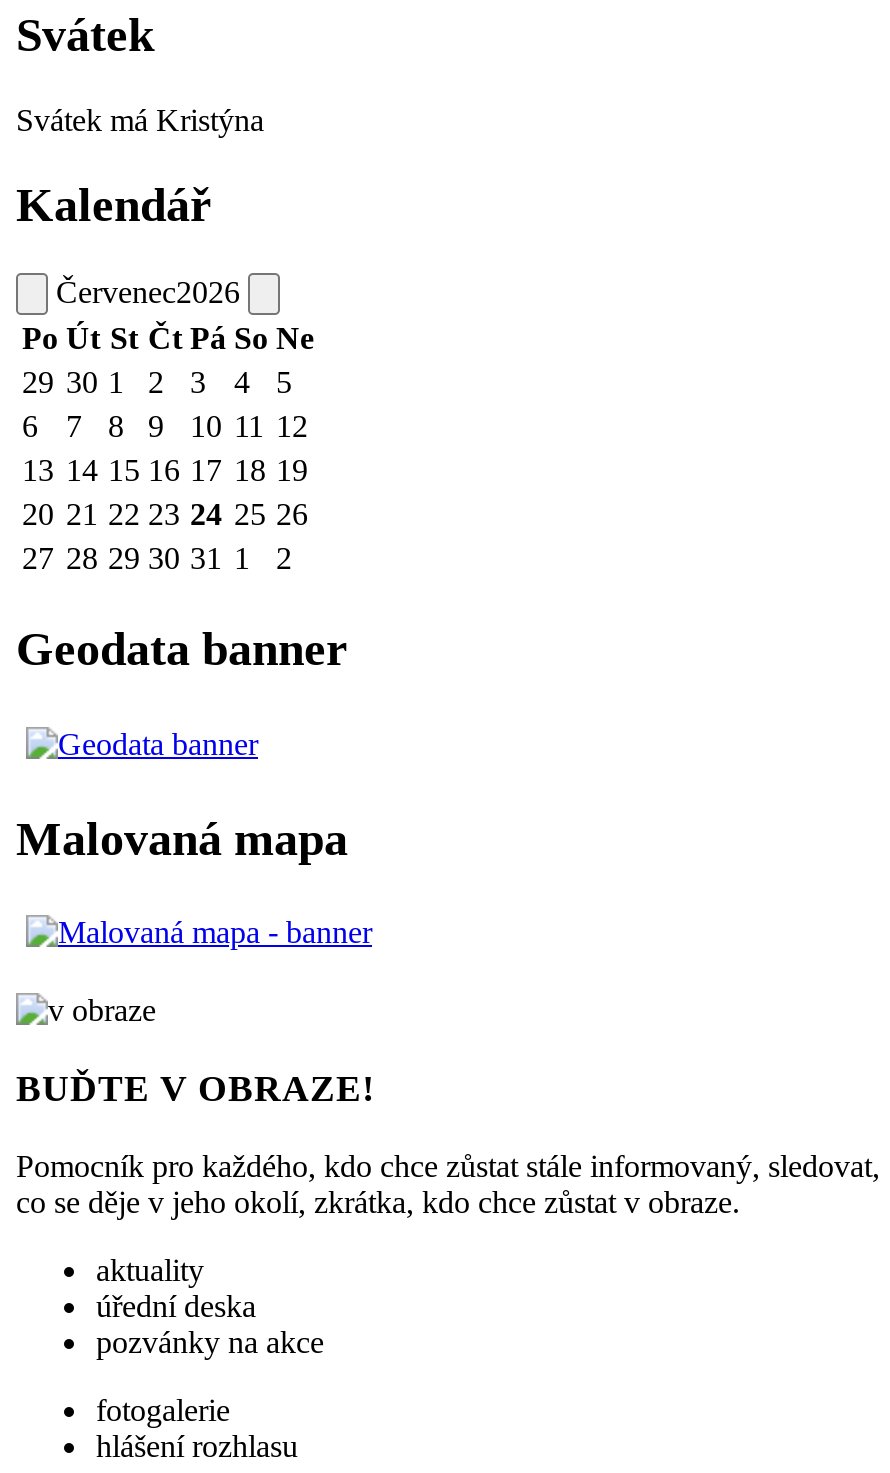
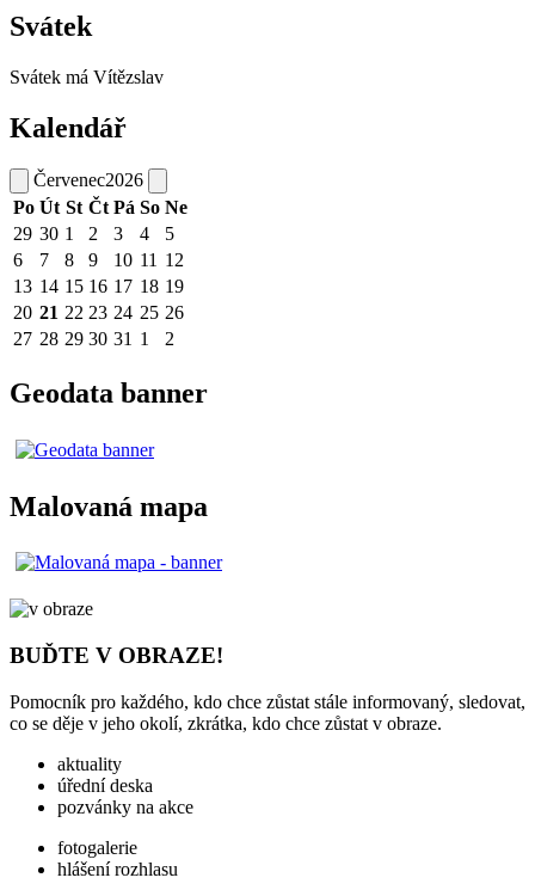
- Svátek má Kristýna
+ Svátek má Vítězslav
